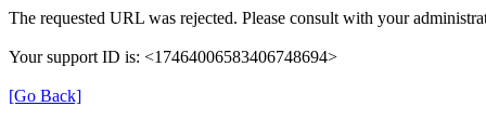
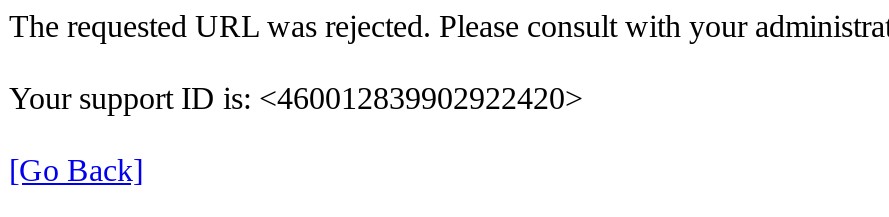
- Your support ID is: <17464006583406748694>
+ Your support ID is: <460012839902922420>
